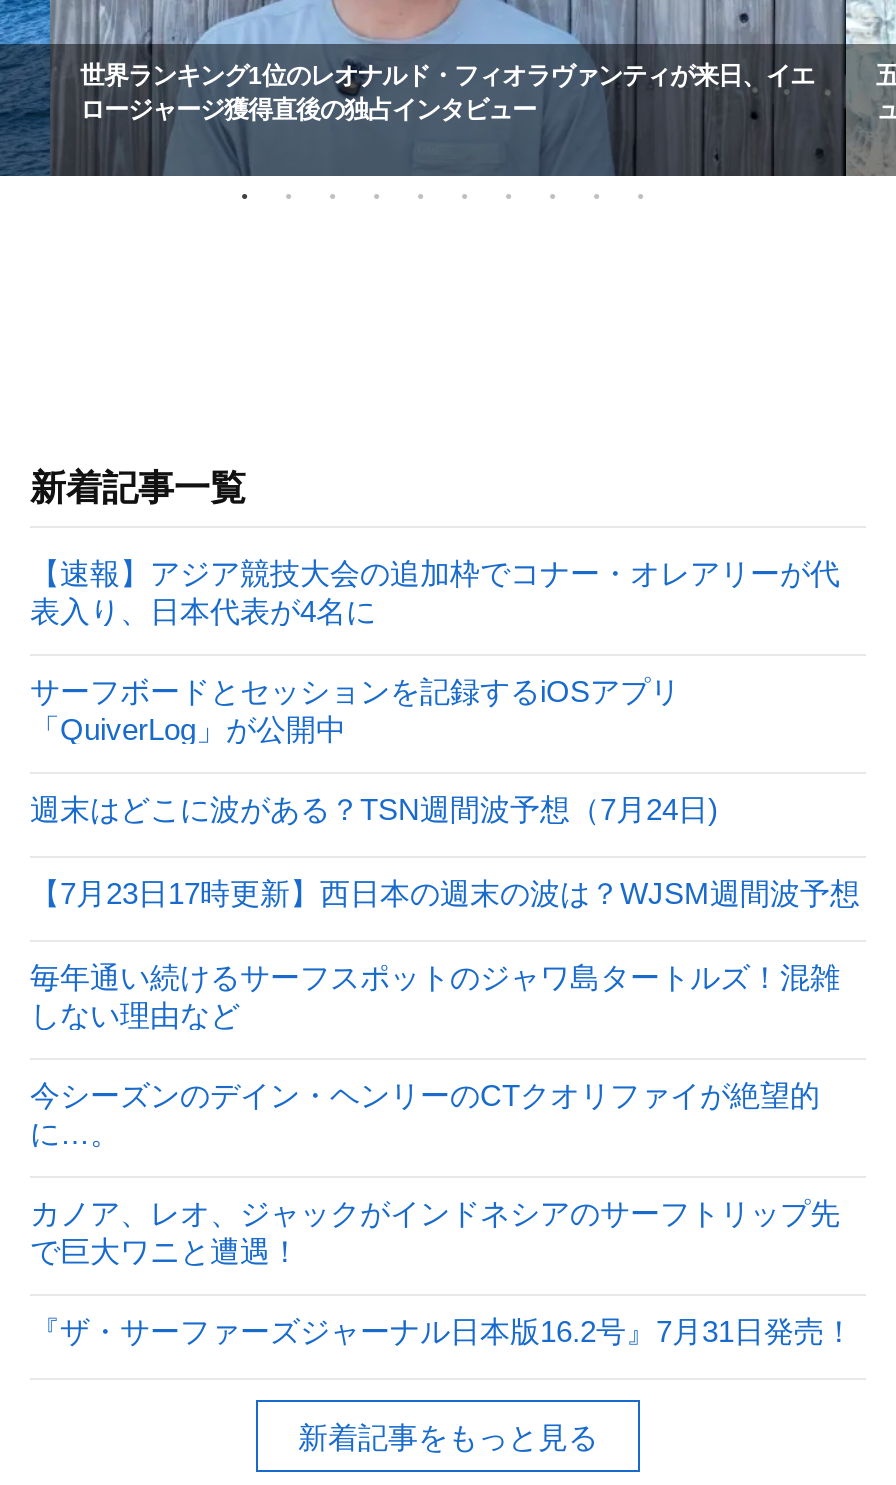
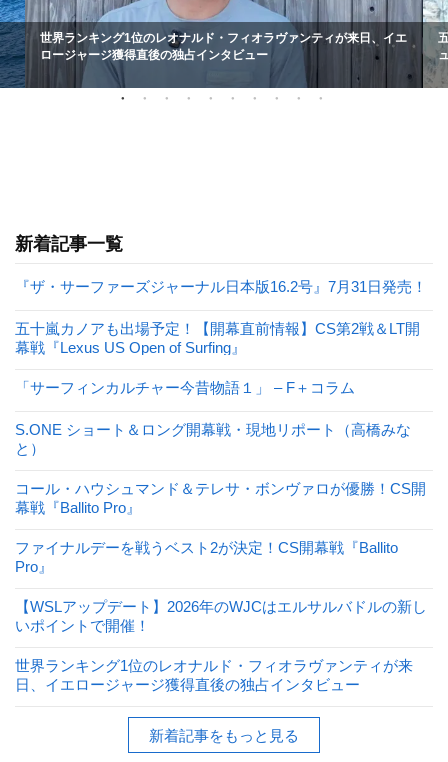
- 【速報】アジア競技大会の追加枠でコナー・オレアリーが代
- 表入り、日本代表が4名に
- サーフボードとセッションを記録するiOSアプリ
- 「QuiverLog」が公開中
- 週末はどこに波がある？TSN週間波予想（7月24日)
- 【7月23日17時更新】西日本の週末の波は？WJSM週間波予想
- 毎年通い続けるサーフスポットのジャワ島タートルズ！混雑
- しない理由など
- 今シーズンのデイン・ヘンリーのCTクオリファイが絶望的
- に…。
- カノア、レオ、ジャックがインドネシアのサーフトリップ先
- で巨大ワニと遭遇！

moved up: 『ザ・サーファーズジャーナル日本版16.2号』7月31日発売！

+ 五十嵐カノアも出場予定！【開幕直前情報】CS第2戦＆LT開
+ 幕戦『Lexus US Open of Surfing』
+ 「サーフィンカルチャー今昔物語１」 – F＋コラム
+ S.ONE ショート＆ロング開幕戦・現地リポート（高橋みな
+ と）
+ コール・ハウシュマンド＆テレサ・ボンヴァロが優勝！CS開
+ 幕戦『Ballito Pro』
+ ファイナルデーを戦うベスト2が決定！CS開幕戦『Ballito
+ Pro』
+ 【WSLアップデート】2026年のWJCはエルサルバドルの新し
+ いポイントで開催！
+ 世界ランキング1位のレオナルド・フィオラヴァンティが来
+ 日、イエロージャージ獲得直後の独占インタビュー
